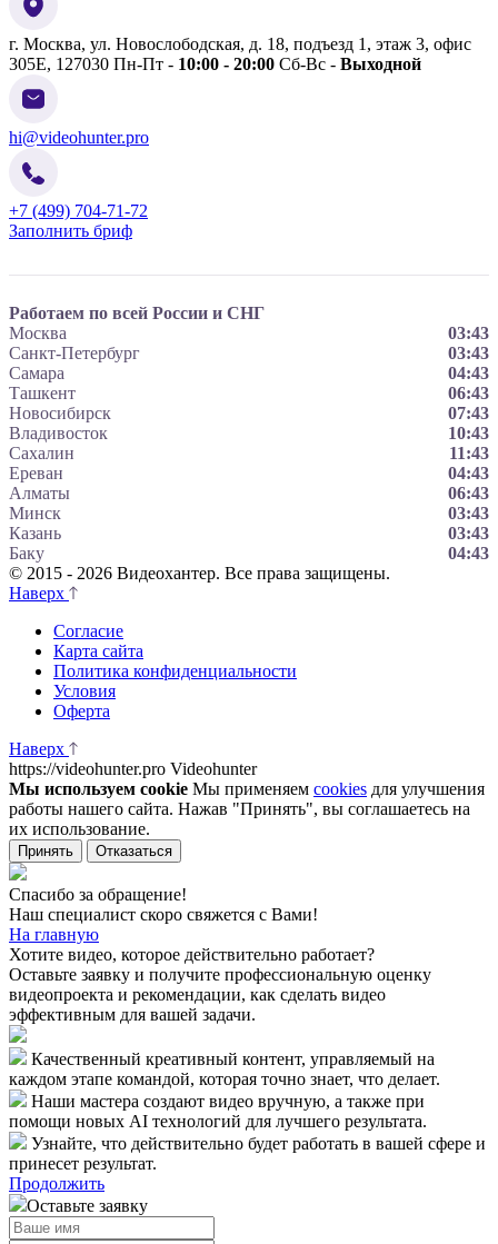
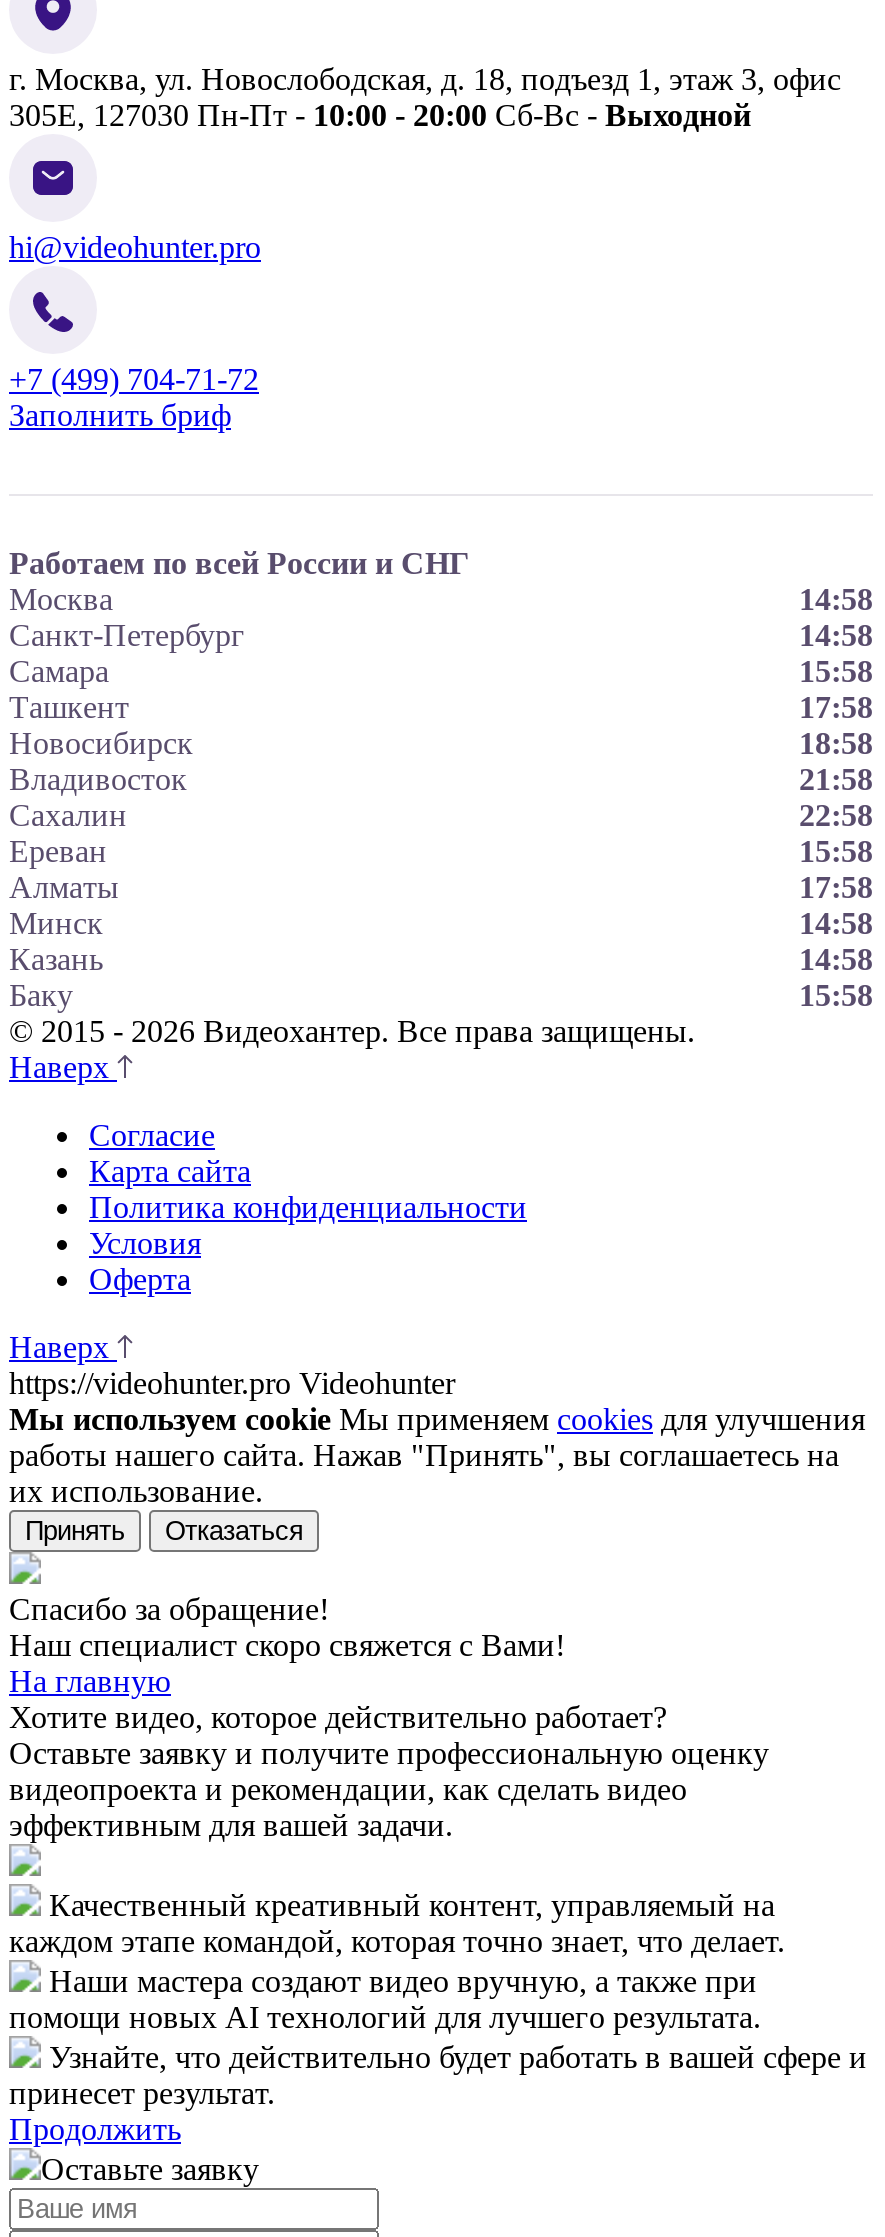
- 03:43
+ 14:58

- 03:43
+ 14:58

- 04:43
+ 15:58

- 06:43
+ 17:58

- 07:43
+ 18:58

- 10:43
+ 21:58

- 11:43
+ 22:58

- 04:43
+ 15:58

- 06:43
+ 17:58

- 03:43
+ 14:58

- 03:43
+ 14:58

- 04:43
+ 15:58
